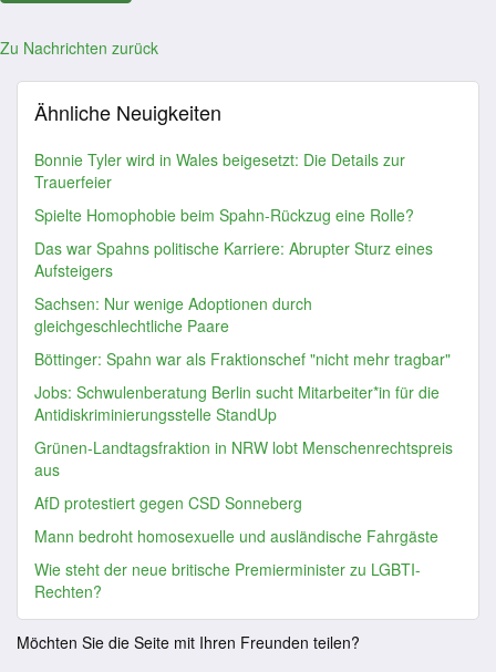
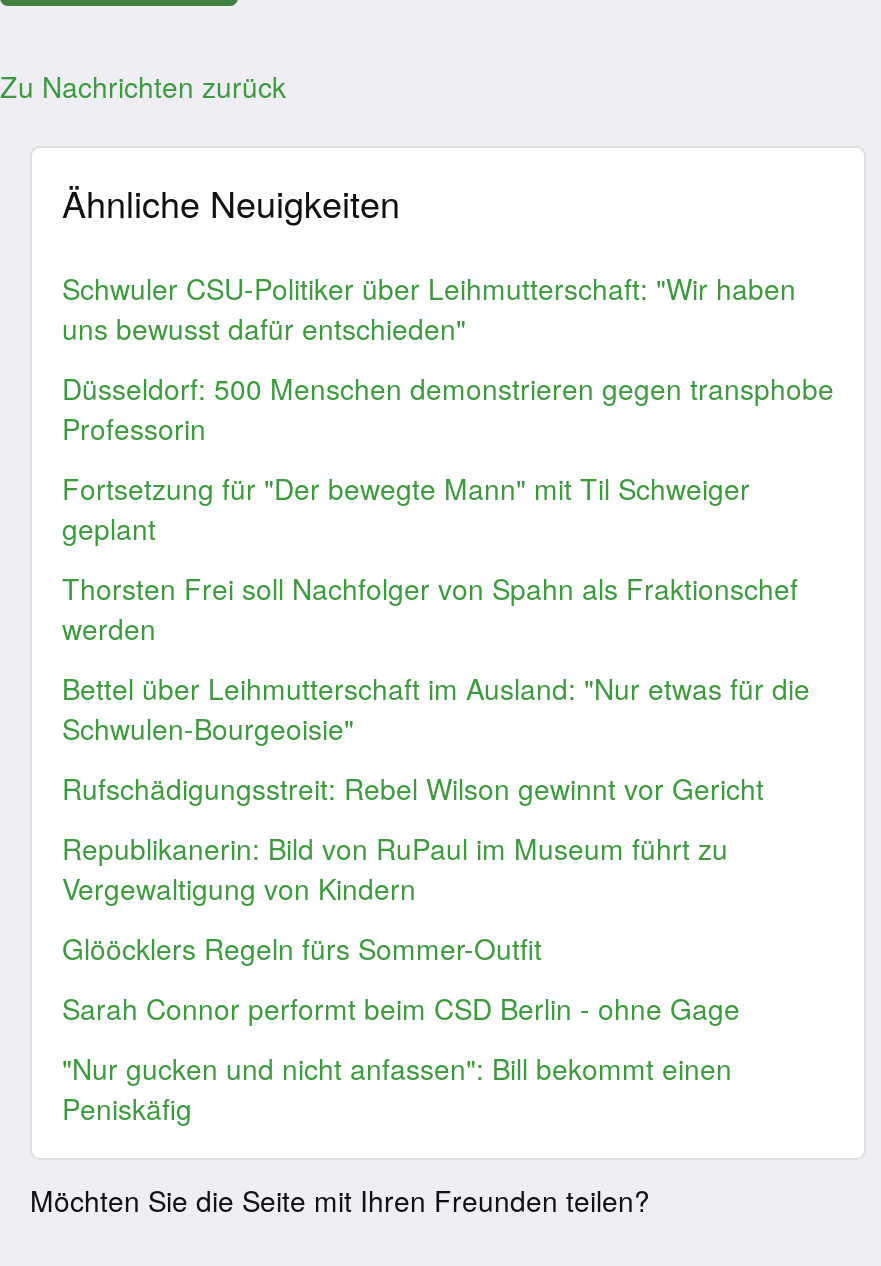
- Bonnie Tyler wird in Wales beigesetzt: Die Details zur
- Trauerfeier
+ Schwuler CSU-Politiker über Leihmutterschaft: "Wir haben
+ uns bewusst dafür entschieden"

- Spielte Homophobie beim Spahn-Rückzug eine Rolle?
+ Düsseldorf: 500 Menschen demonstrieren gegen transphobe
+ Professorin

- Das war Spahns politische Karriere: Abrupter Sturz eines
- Aufsteigers
+ Fortsetzung für "Der bewegte Mann" mit Til Schweiger
+ geplant

- Sachsen: Nur wenige Adoptionen durch
- gleichgeschlechtliche Paare
+ Thorsten Frei soll Nachfolger von Spahn als Fraktionschef
+ werden

- Böttinger: Spahn war als Fraktionschef "nicht mehr tragbar"
+ Bettel über Leihmutterschaft im Ausland: "Nur etwas für die
+ Schwulen-Bourgeoisie"

- Jobs: Schwulenberatung Berlin sucht Mitarbeiter*in für die
- Antidiskriminierungsstelle StandUp
+ Rufschädigungsstreit: Rebel Wilson gewinnt vor Gericht

- Grünen-Landtagsfraktion in NRW lobt Menschenrechtspreis
- aus
+ Republikanerin: Bild von RuPaul im Museum führt zu
+ Vergewaltigung von Kindern

- AfD protestiert gegen CSD Sonneberg
+ Glööcklers Regeln fürs Sommer-Outfit

- Mann bedroht homosexuelle und ausländische Fahrgäste
+ Sarah Connor performt beim CSD Berlin - ohne Gage

- Wie steht der neue britische Premierminister zu LGBTI-
- Rechten?
+ "Nur gucken und nicht anfassen": Bill bekommt einen
+ Peniskäfig
